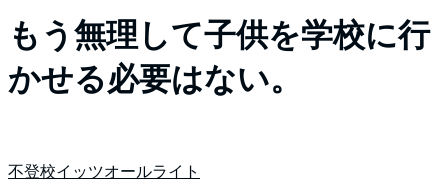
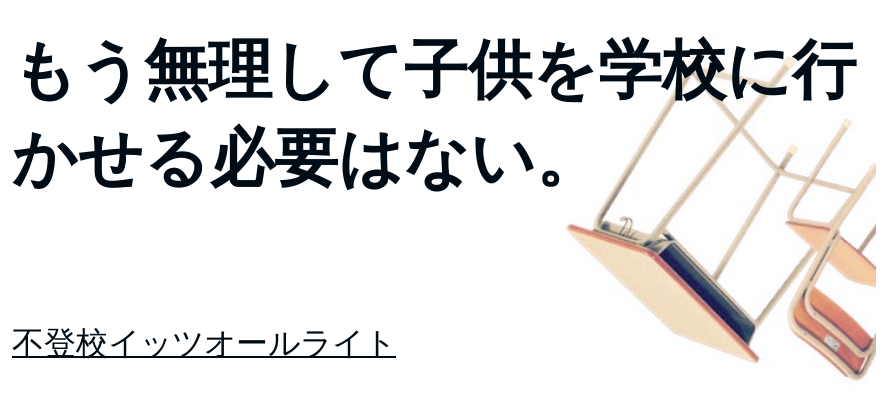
+ [image]
